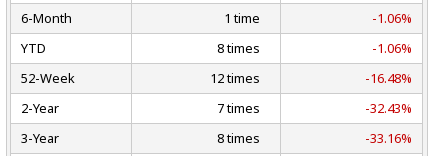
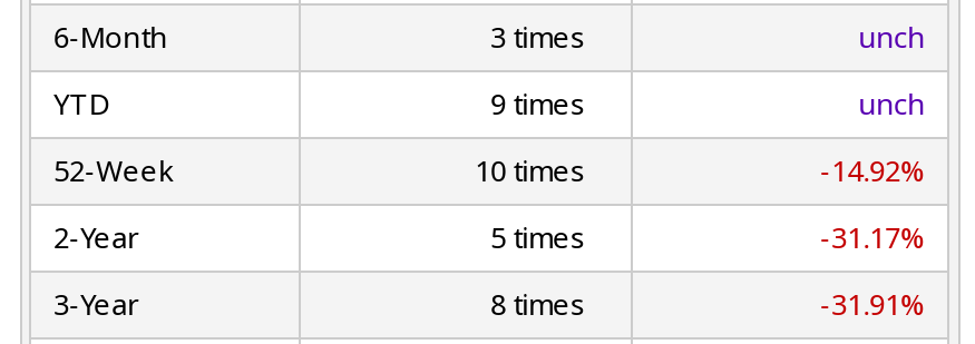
- 1 time
- -1.06%
+ 3 times
+ unch

- 8 times
- -1.06%
+ 9 times
+ unch

- 12 times
+ 10 times

- -16.48%
+ -14.92%

- 7 times
+ 5 times

- -32.43%
+ -31.17%

- -33.16%
+ -31.91%
